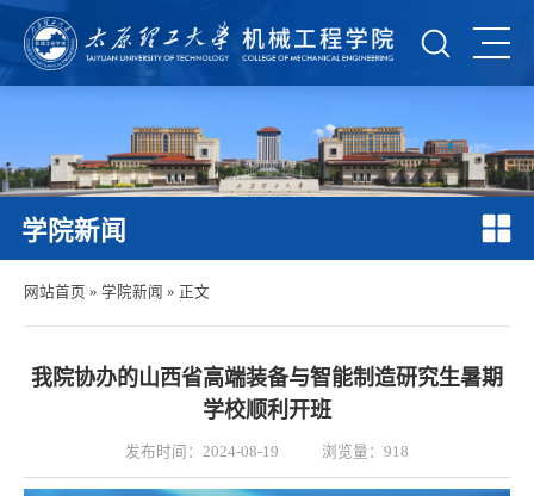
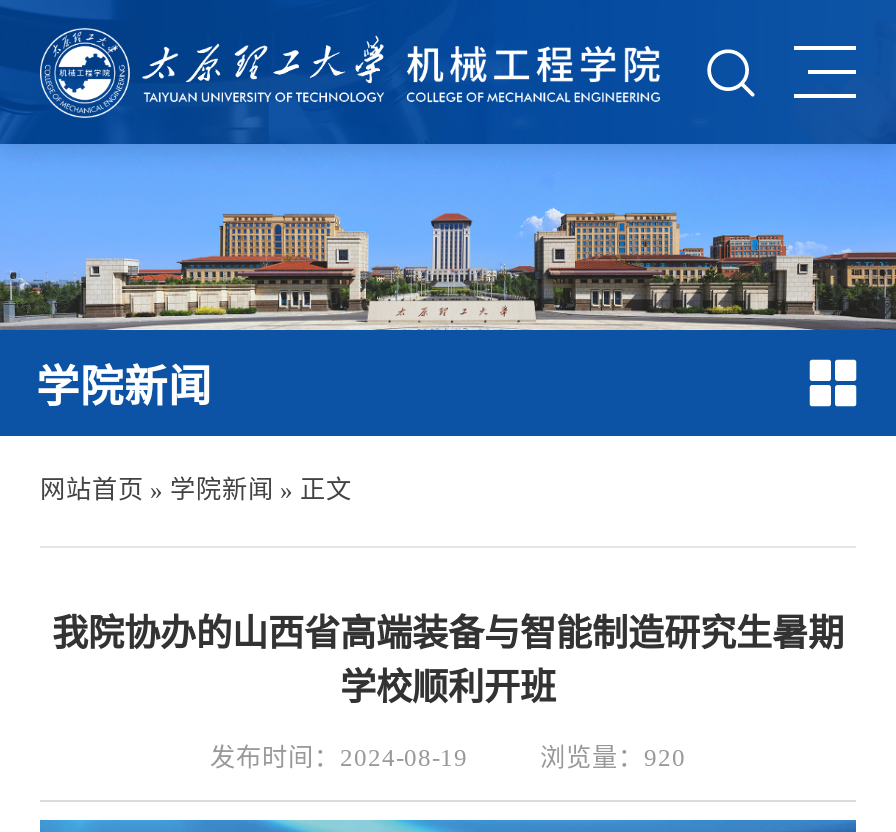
- 浏览量：918
+ 浏览量：920
